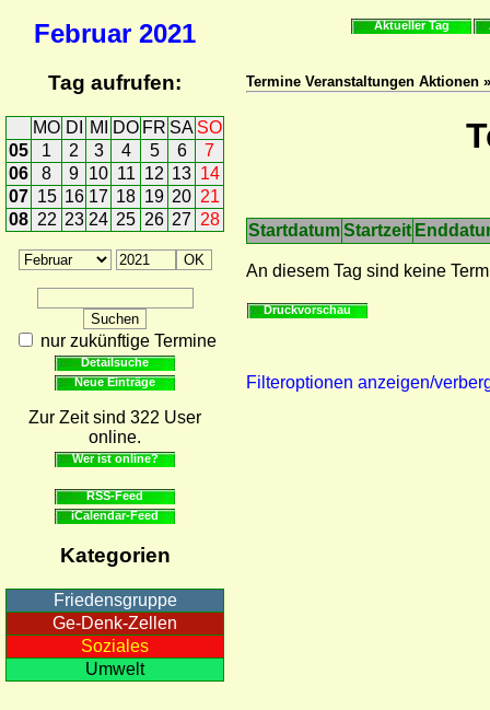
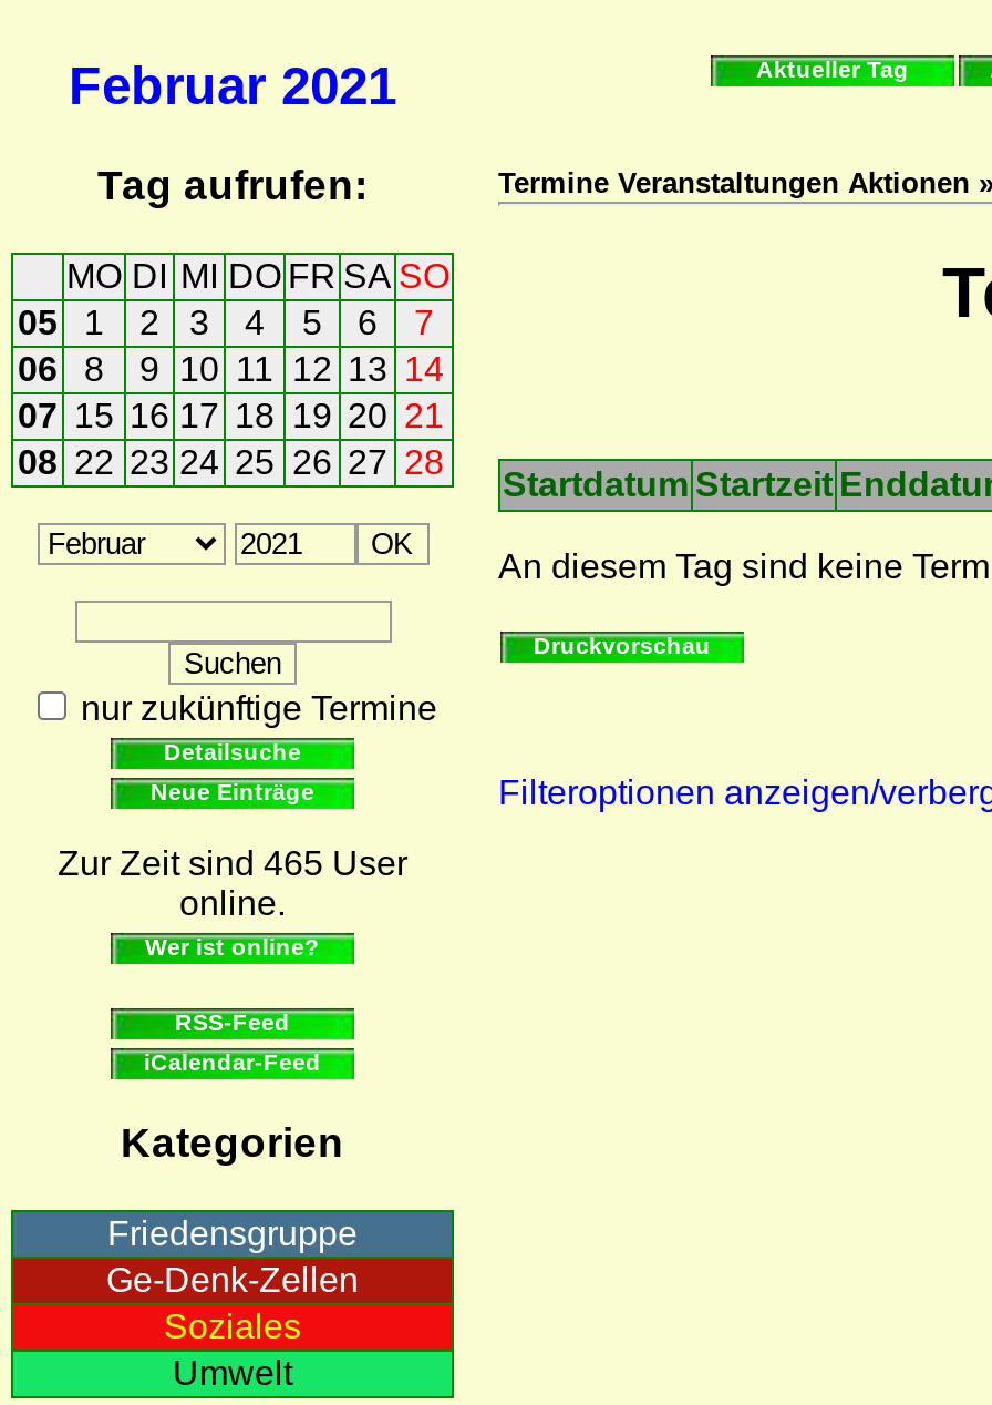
- Zur Zeit sind 322 User
+ Zur Zeit sind 465 User
